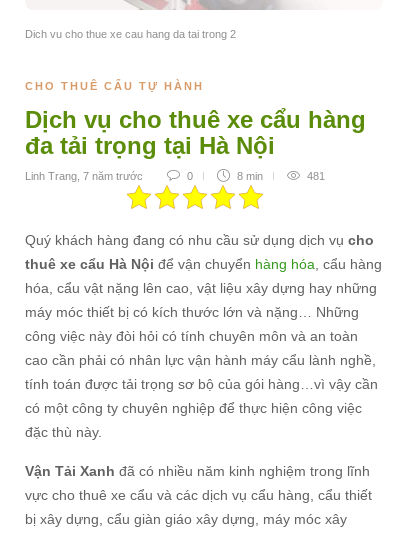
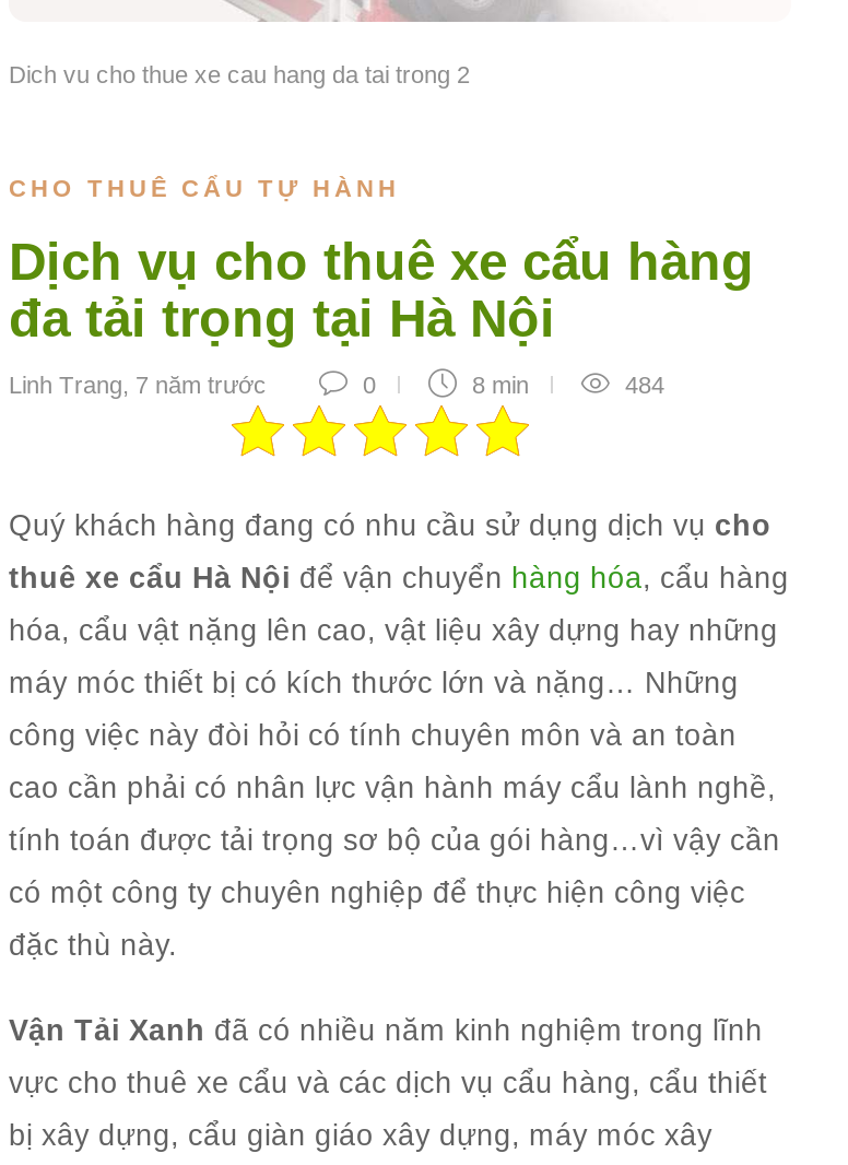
- 481
+ 484
